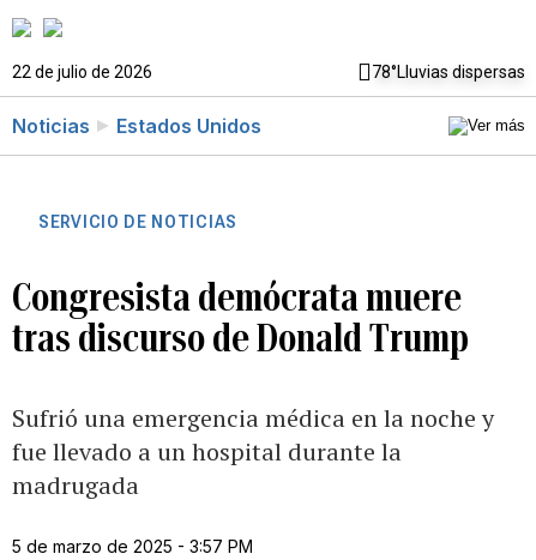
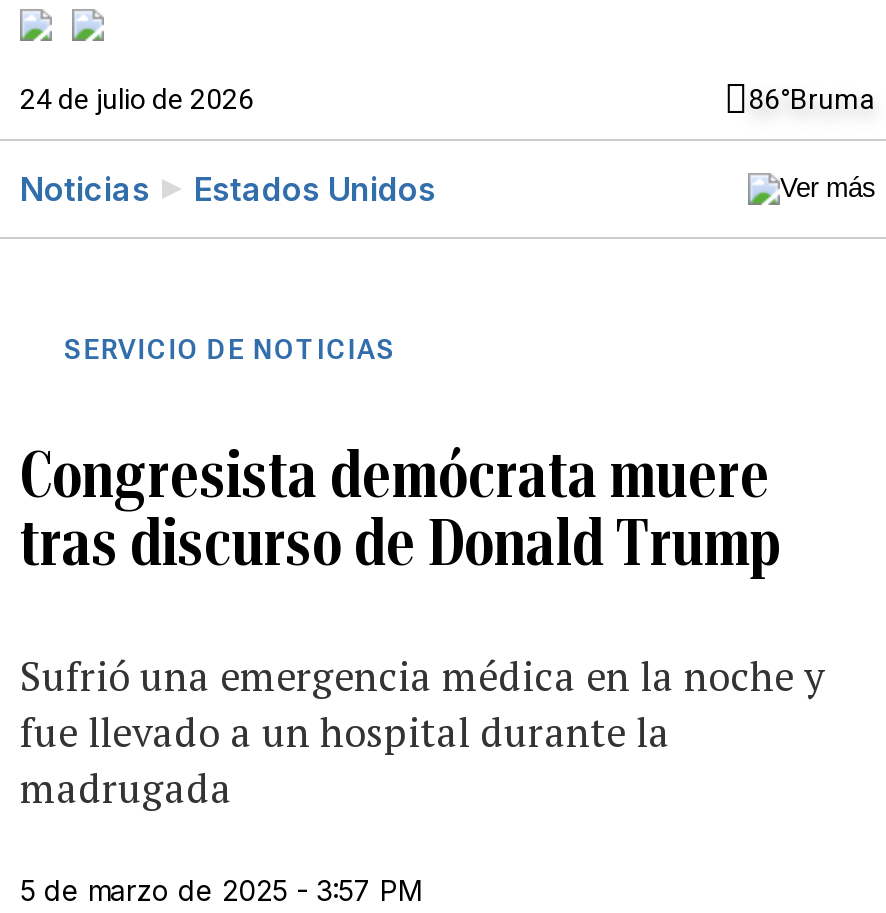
- 22 de julio de 2026
- 78°Lluvias dispersas
+ 24 de julio de 2026
+ 86°Bruma
